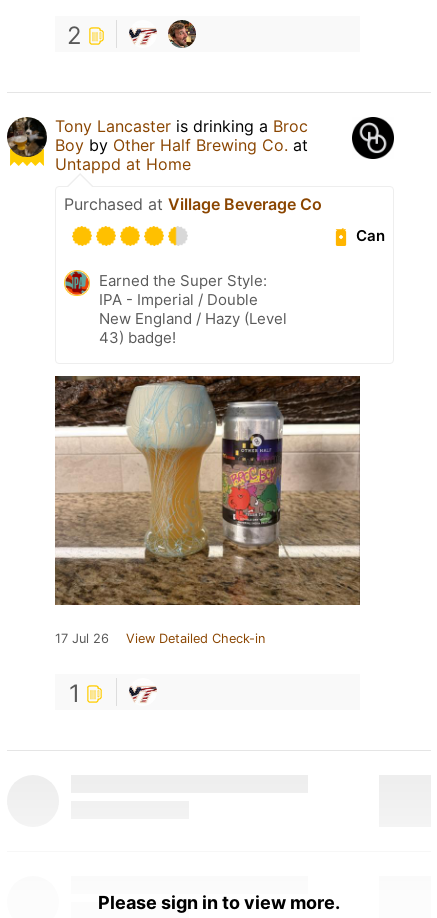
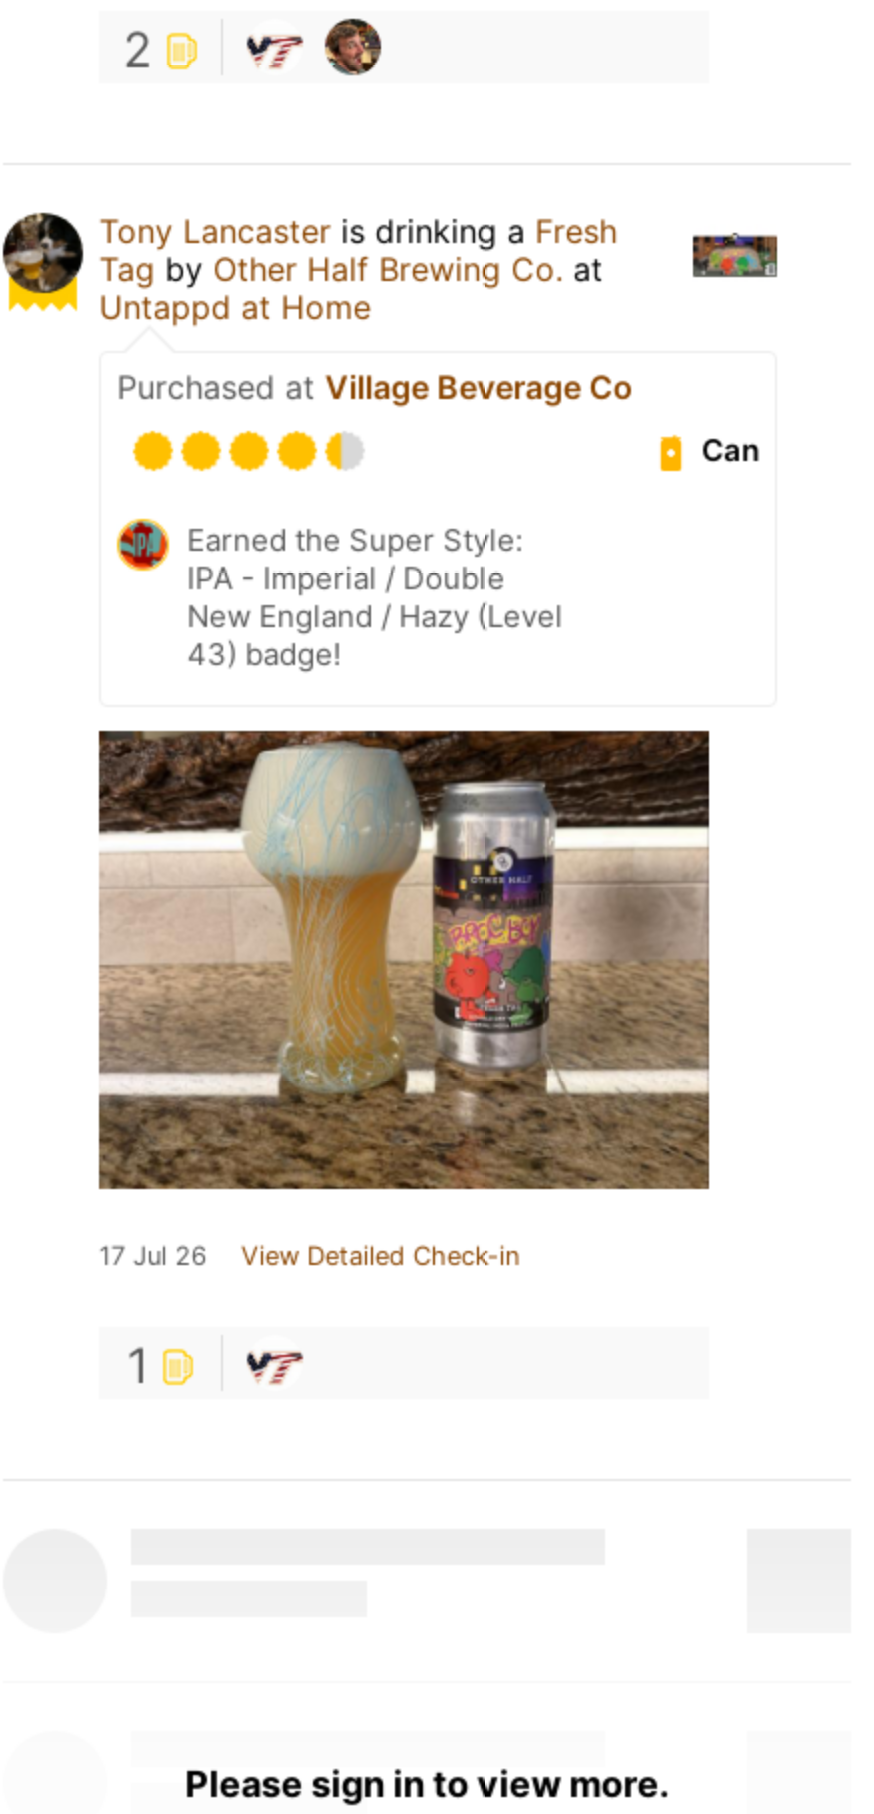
- Tony Lancaster is drinking a Broc
+ Tony Lancaster is drinking a Fresh

- [image]
+ [image]

- Boyby Other Half Brewing Co. at
+ Tagby Other Half Brewing Co. at
